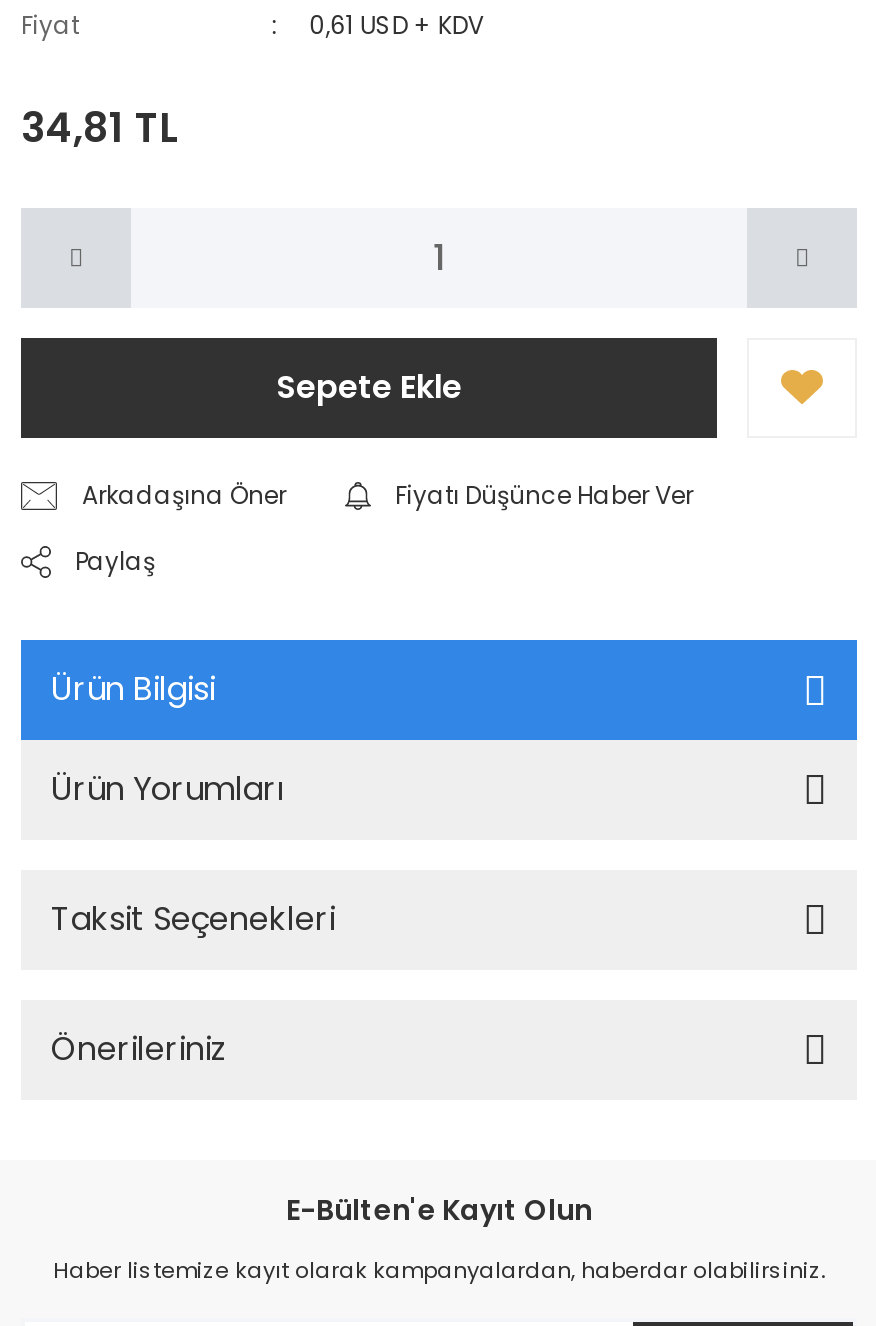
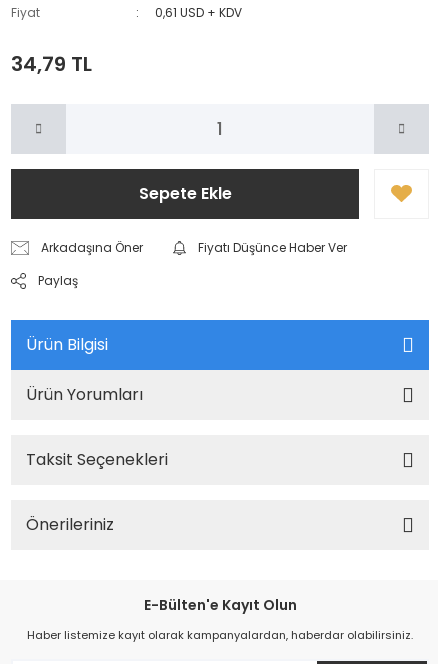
- 34,81 TL
+ 34,79 TL
